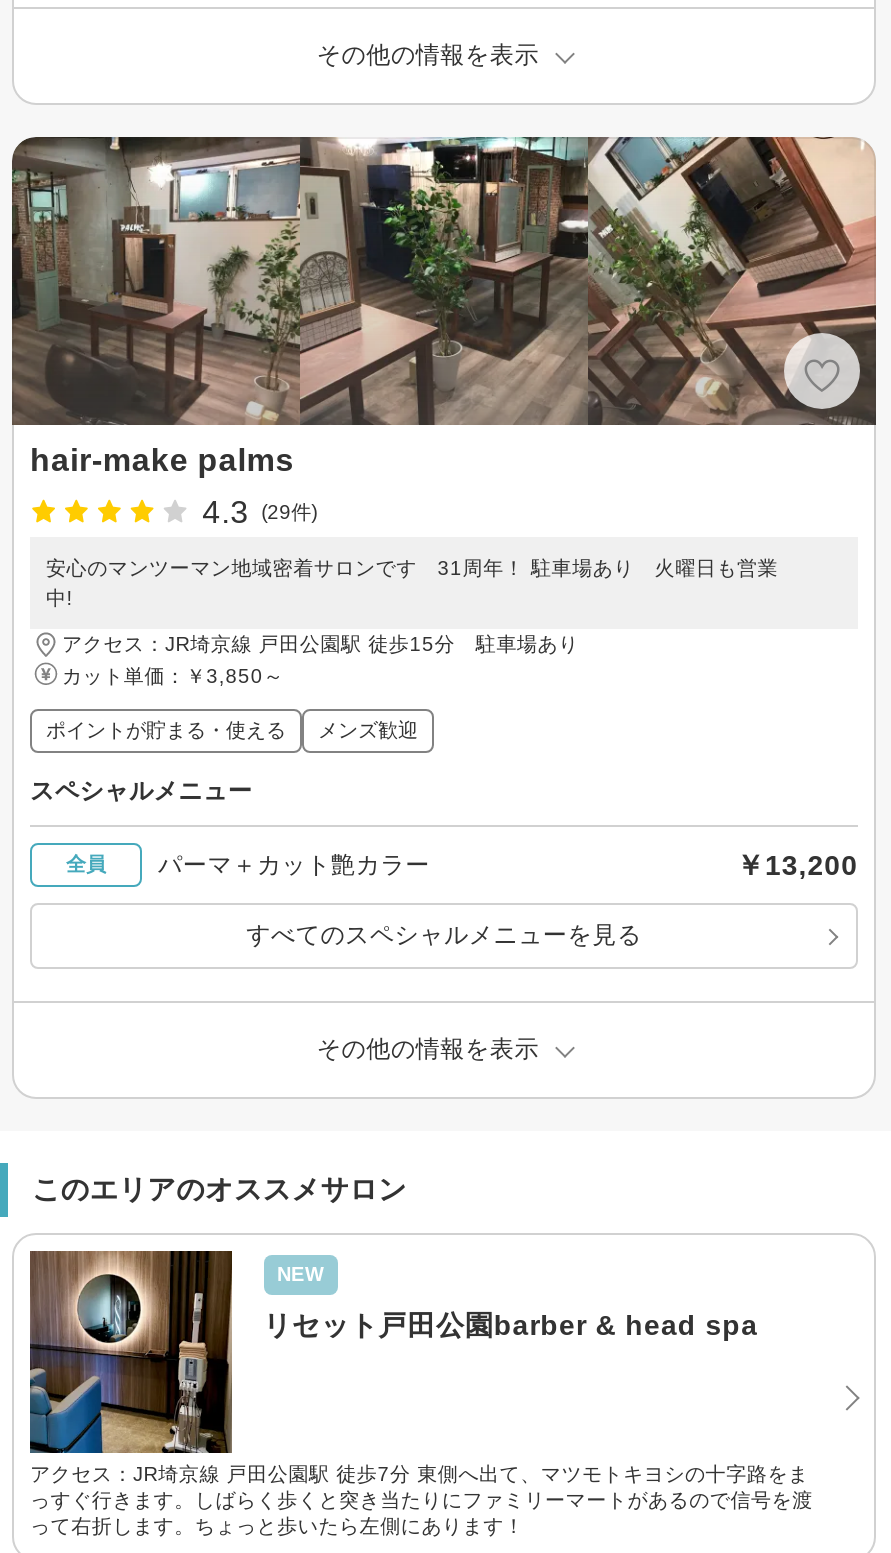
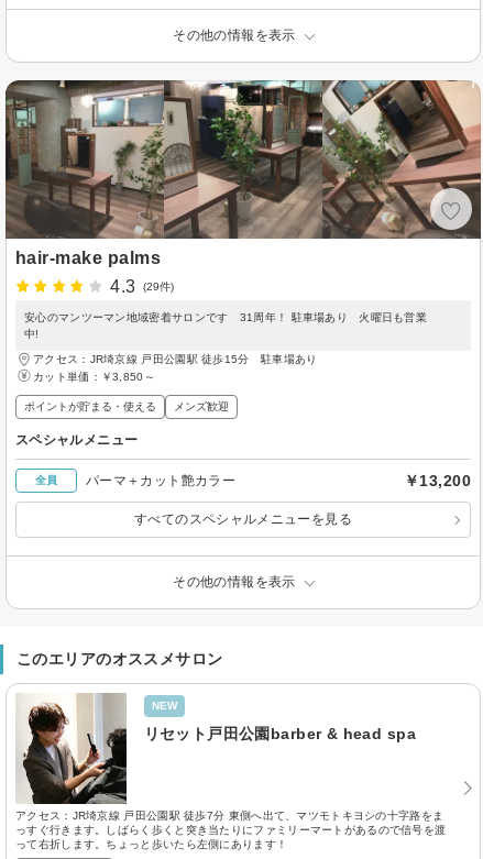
- [image]
+ [image]
